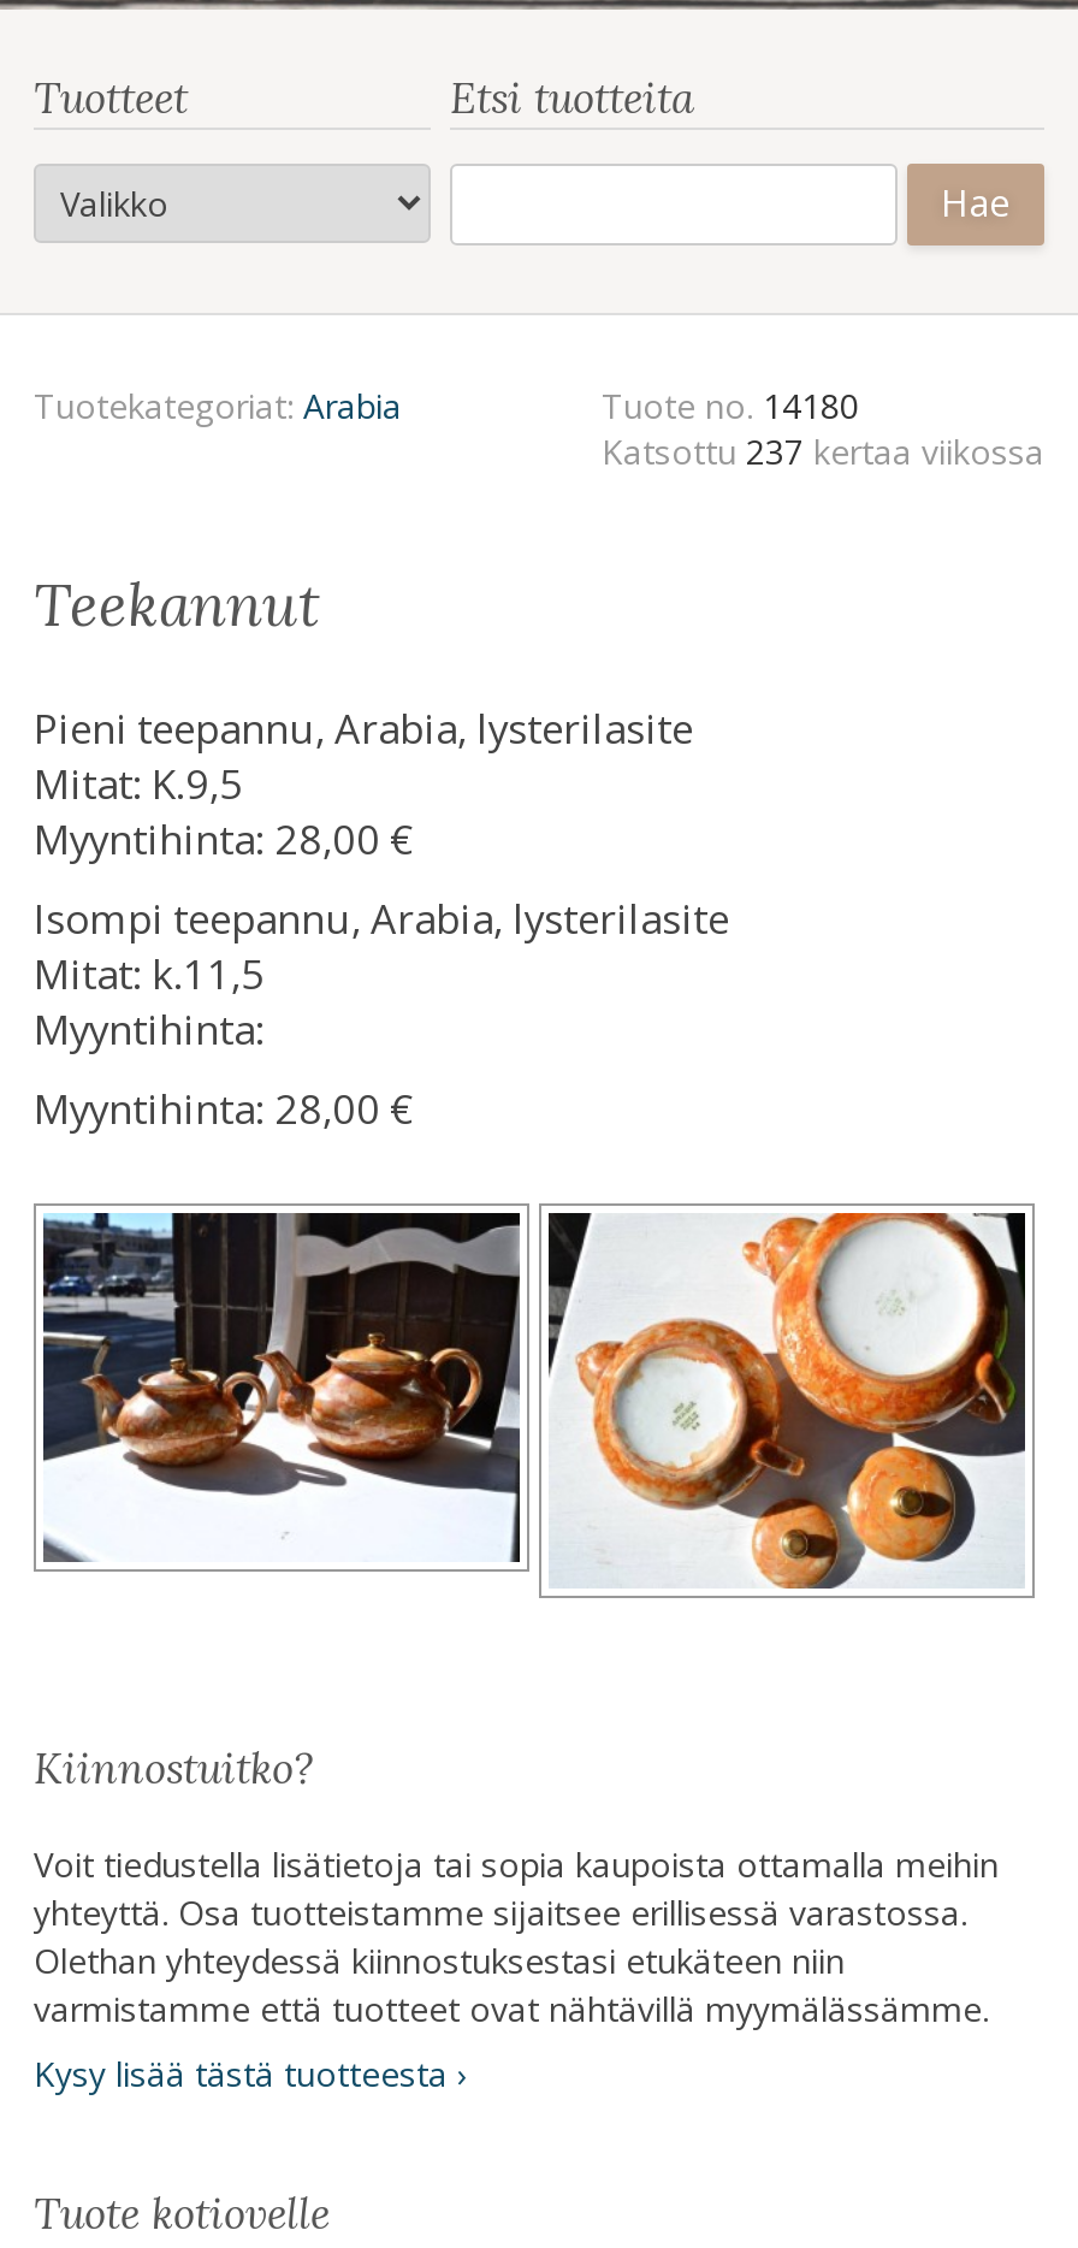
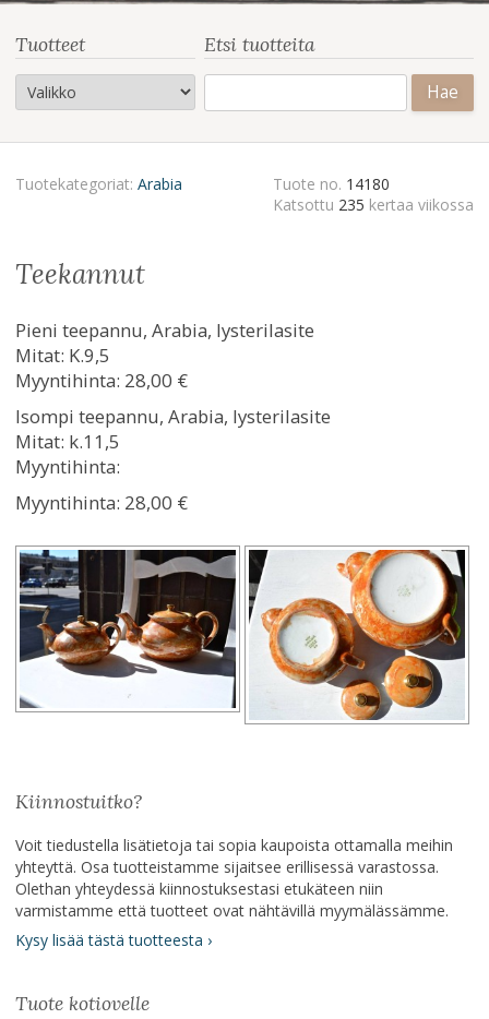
- Katsottu 237 kertaa viikossa
+ Katsottu 235 kertaa viikossa
